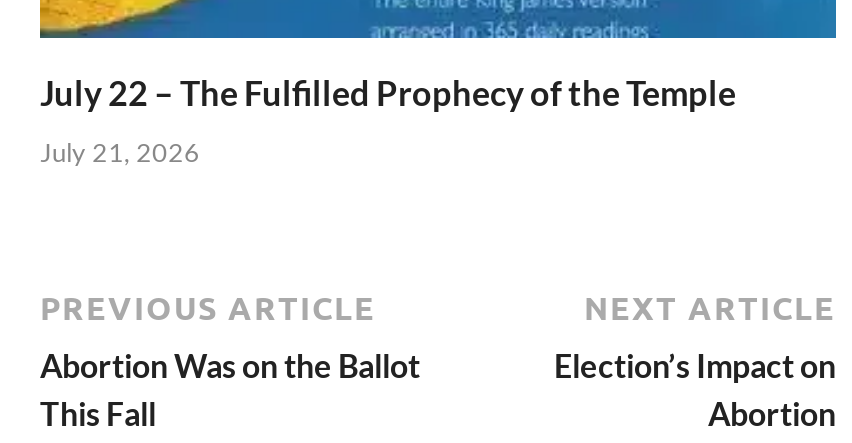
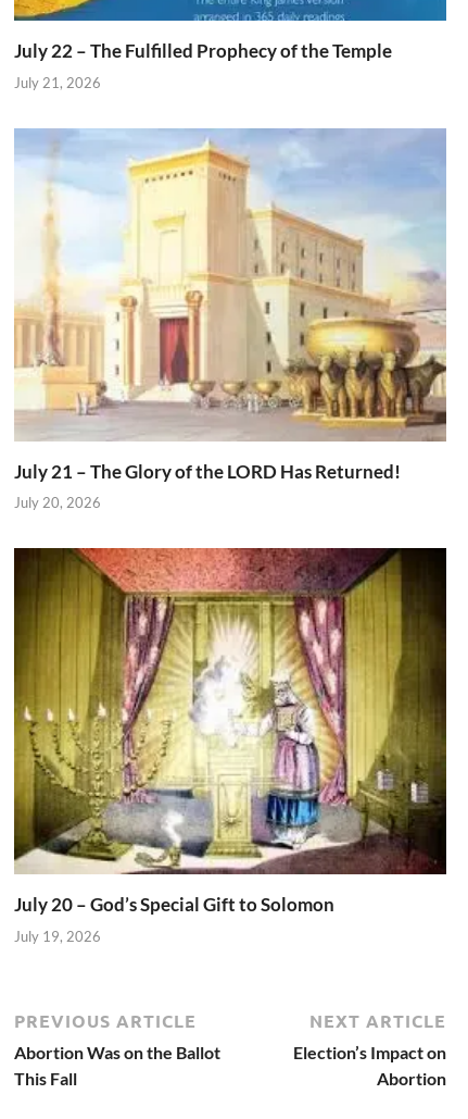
+ [image]
+ July 20 – God’s Special Gift to Solomon
+ July 19, 2026

+ [image]
+ July 21 – The Glory of the LORD Has Returned!
+ July 20, 2026
